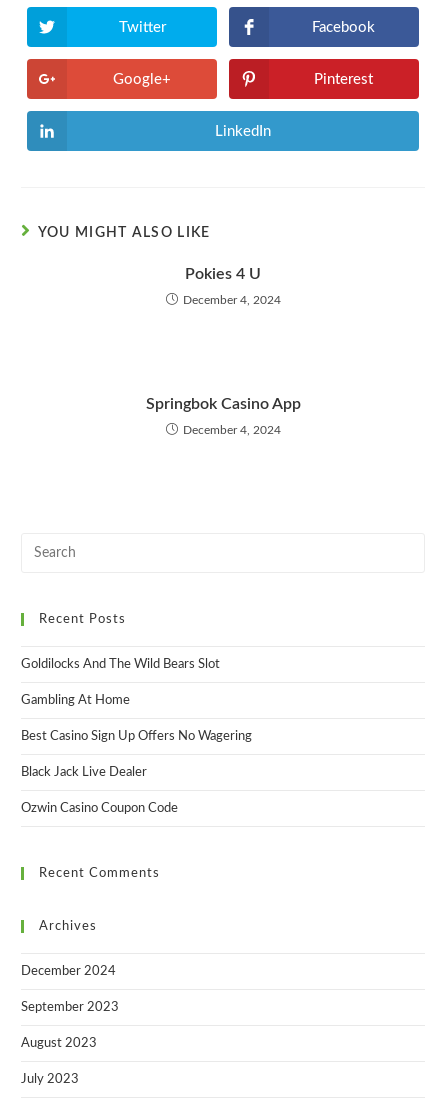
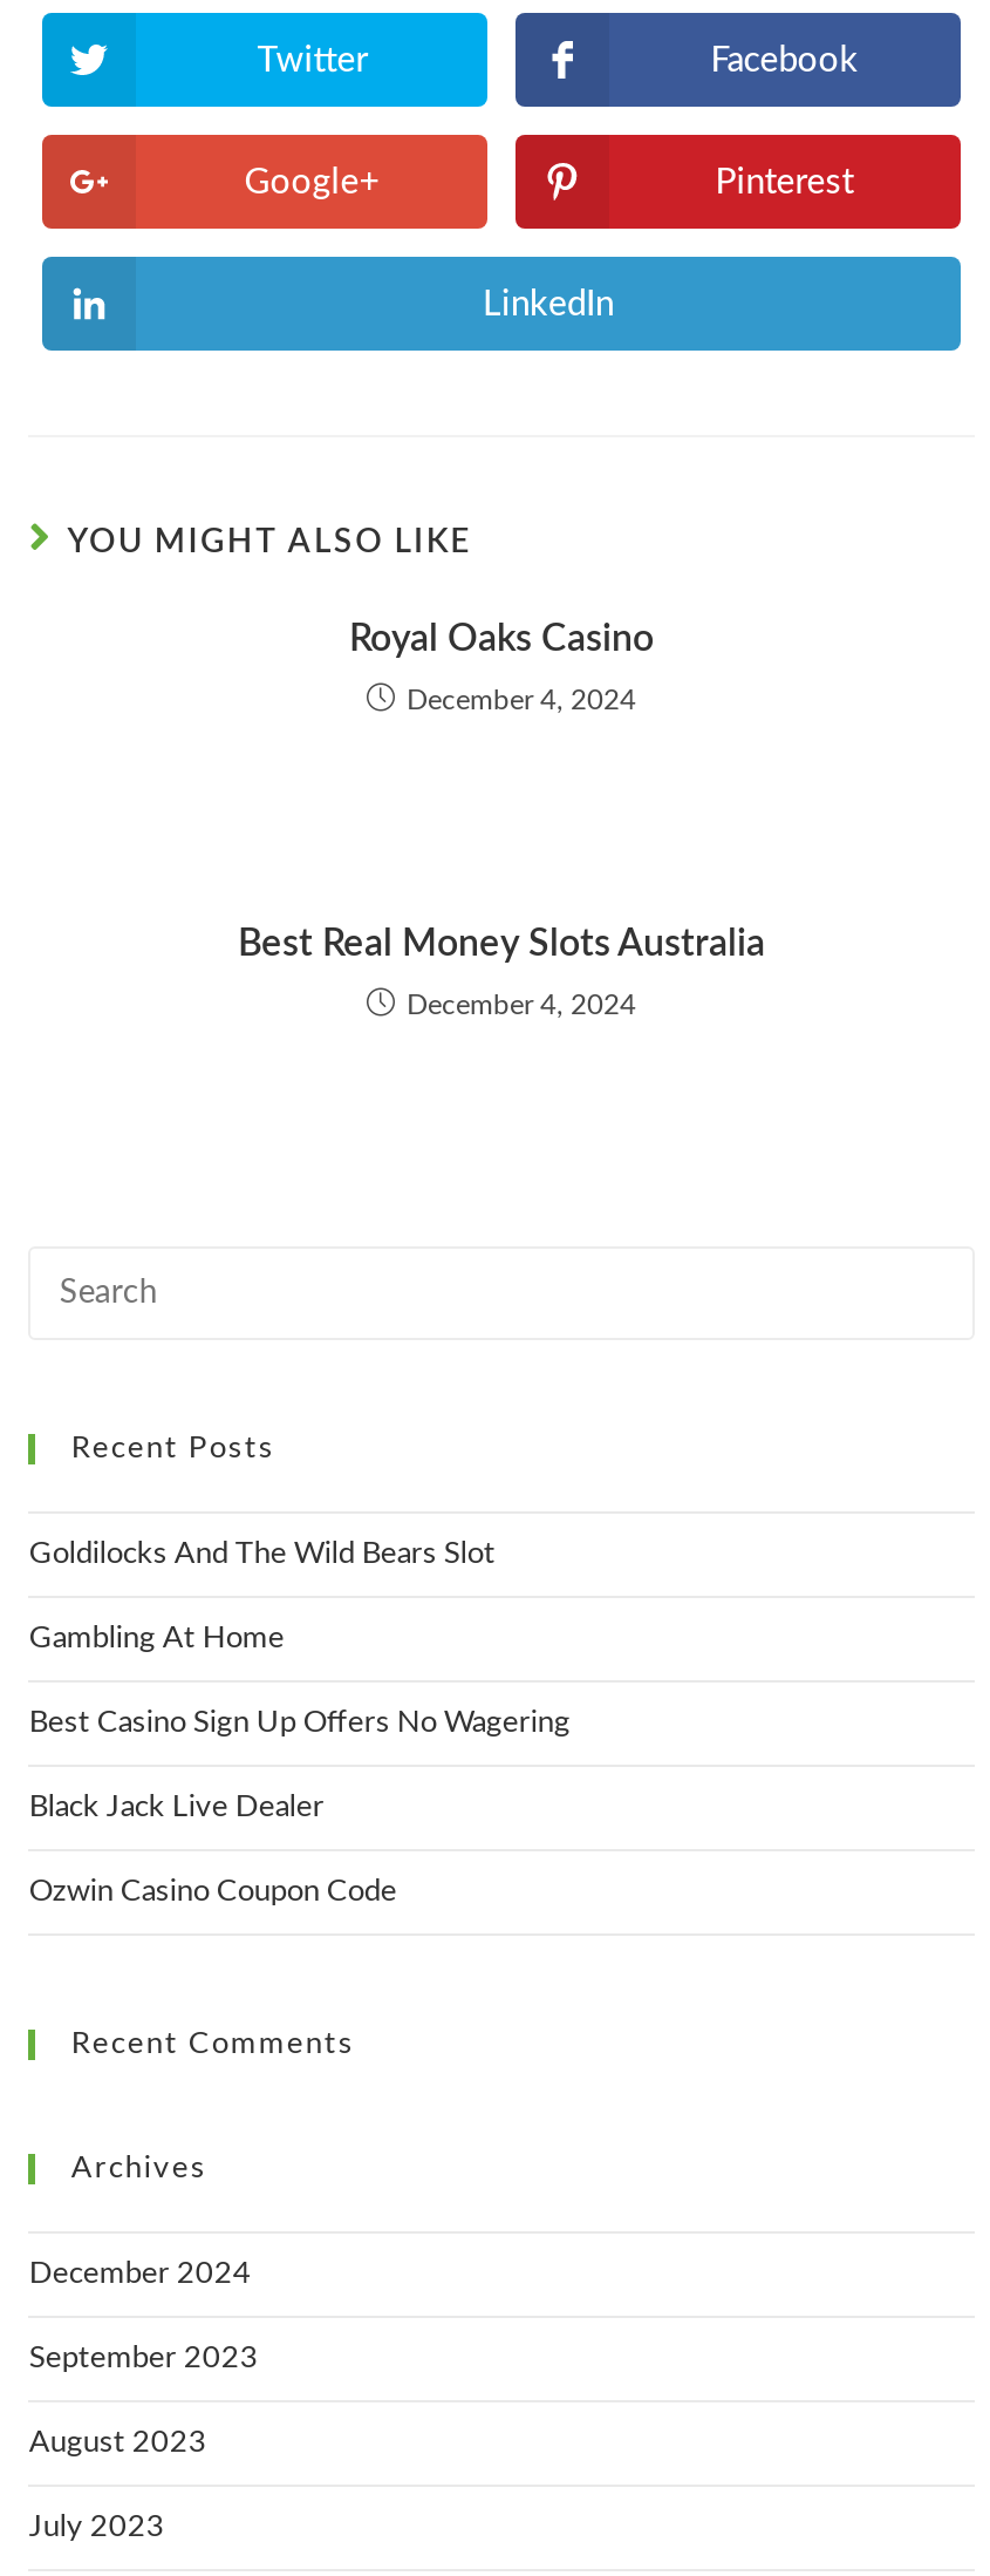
- Pokies 4 U
+ Royal Oaks Casino

- Springbok Casino App
+ Best Real Money Slots Australia
